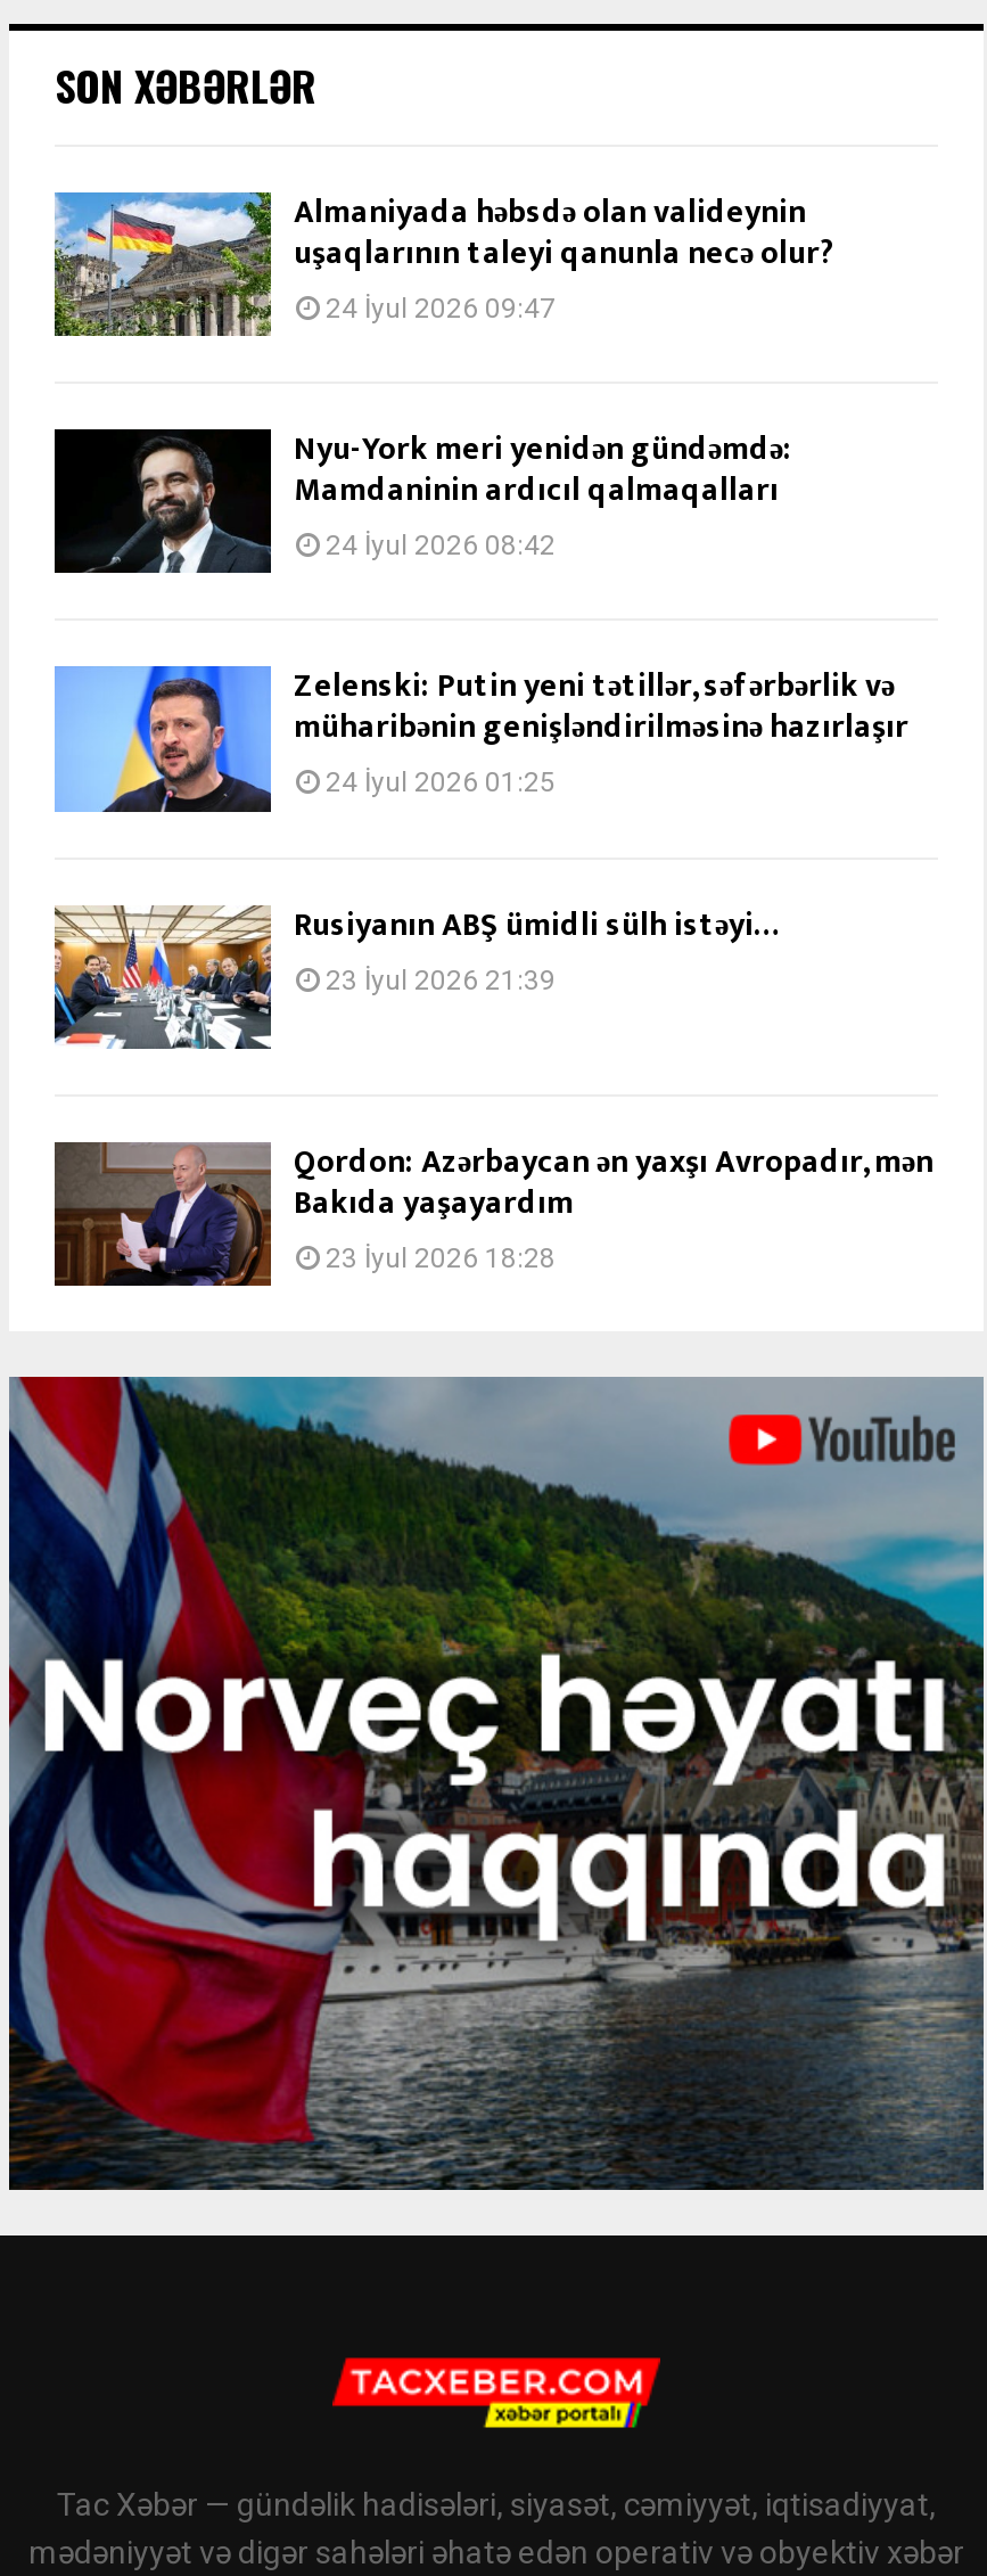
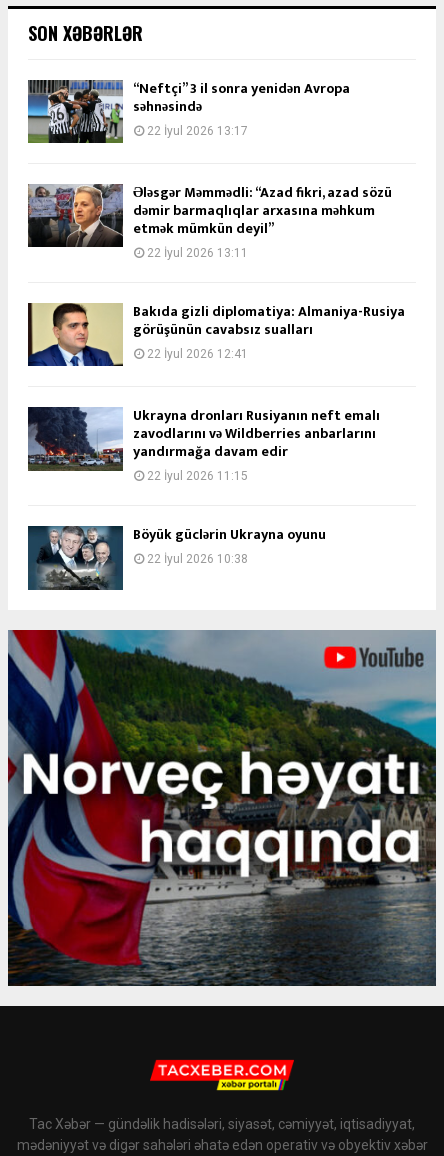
- [image]
- Almaniyada həbsdə olan valideynin
- uşaqlarının taleyi qanunla necə olur?
- 24 İyul 2026 09:47
+ [image]
+ “Neftçi” 3 il sonra yenidən Avropa
+ səhnəsində
+ 22 İyul 2026 13:17

- [image]
- Nyu-York meri yenidən gündəmdə:
- Mamdaninin ardıcıl qalmaqalları
- 24 İyul 2026 08:42
+ [image]
+ Ələsgər Məmmədli: “Azad fikri, azad sözü
+ dəmir barmaqlıqlar arxasına məhkum
+ etmək mümkün deyil”
+ 22 İyul 2026 13:11

- [image]
- Zelenski: Putin yeni tətillər, səfərbərlik və
- müharibənin genişləndirilməsinə hazırlaşır
- 24 İyul 2026 01:25
+ [image]
+ Bakıda gizli diplomatiya: Almaniya-Rusiya
+ görüşünün cavabsız sualları
+ 22 İyul 2026 12:41

- [image]
- Rusiyanın ABŞ ümidli sülh istəyi…
- 23 İyul 2026 21:39
+ [image]
+ Ukrayna dronları Rusiyanın neft emalı
+ zavodlarını və Wildberries anbarlarını
+ yandırmağa davam edir
+ 22 İyul 2026 11:15

- [image]
- Qordon: Azərbaycan ən yaxşı Avropadır, mən
- Bakıda yaşayardım
- 23 İyul 2026 18:28
+ [image]
+ Böyük güclərin Ukrayna oyunu
+ 22 İyul 2026 10:38
